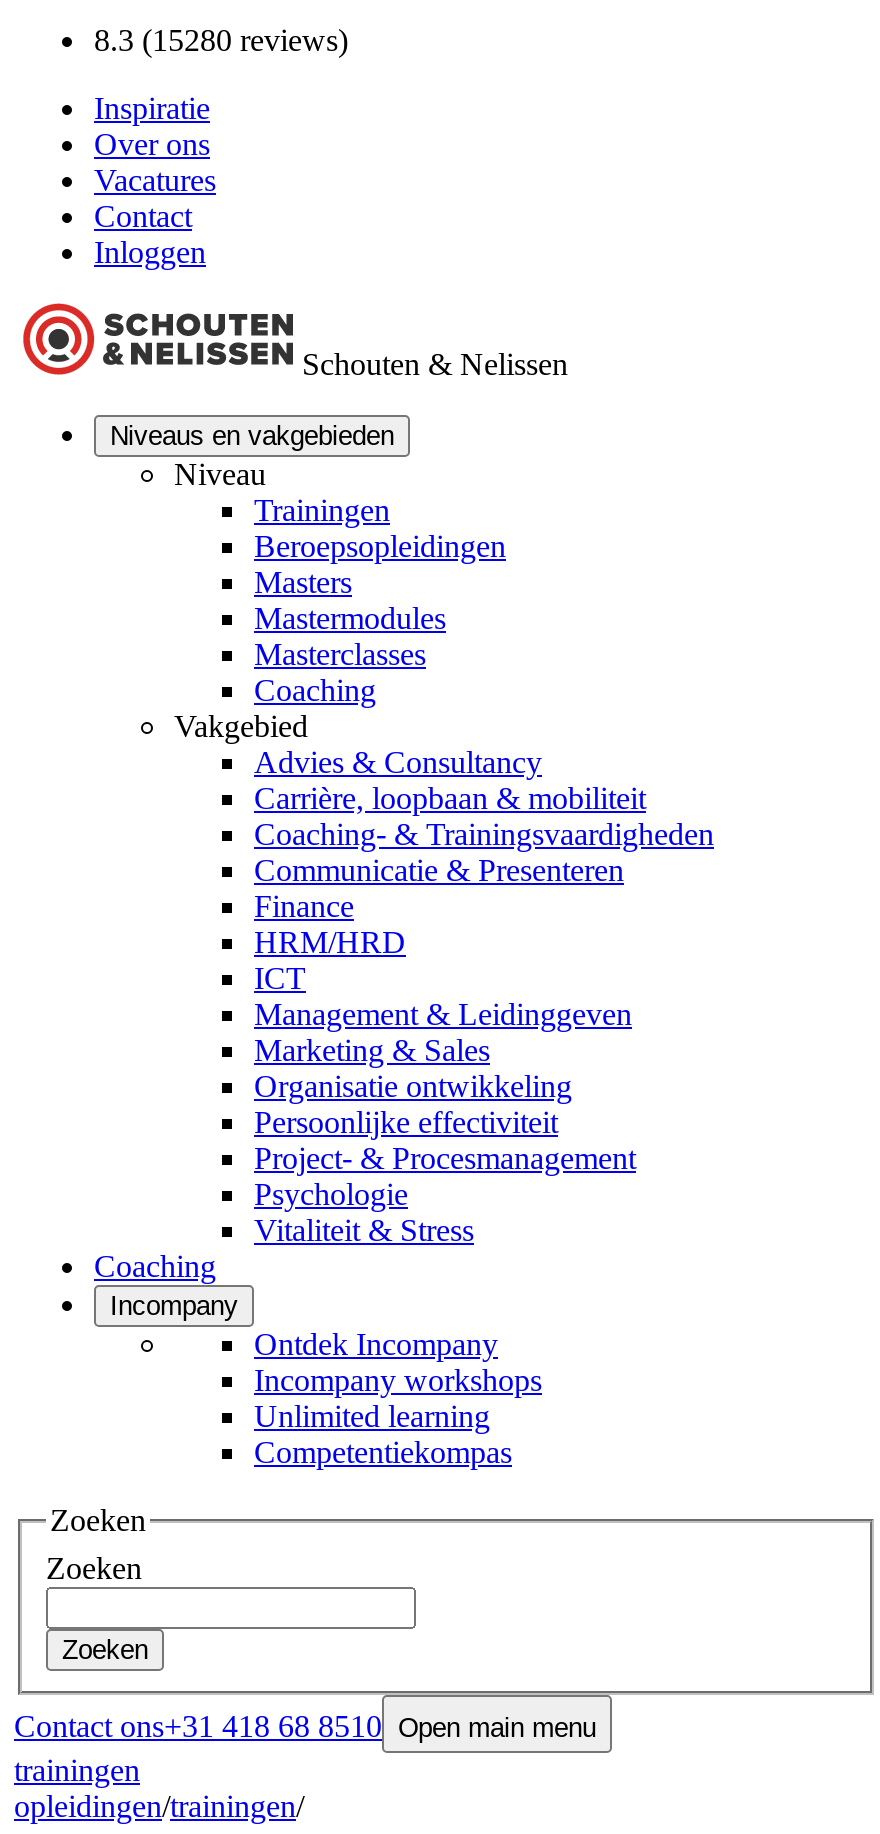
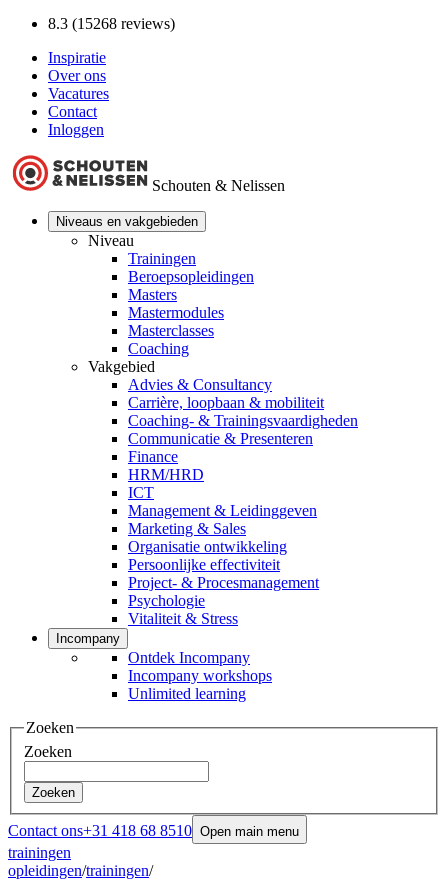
- 8.3 (15280 reviews)
+ 8.3 (15268 reviews)

- Coaching

- Competentiekompas
